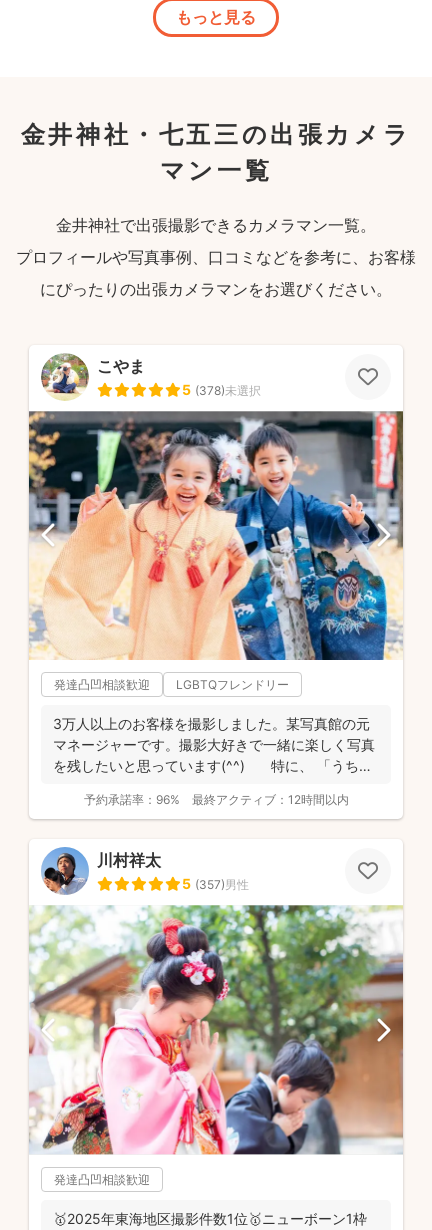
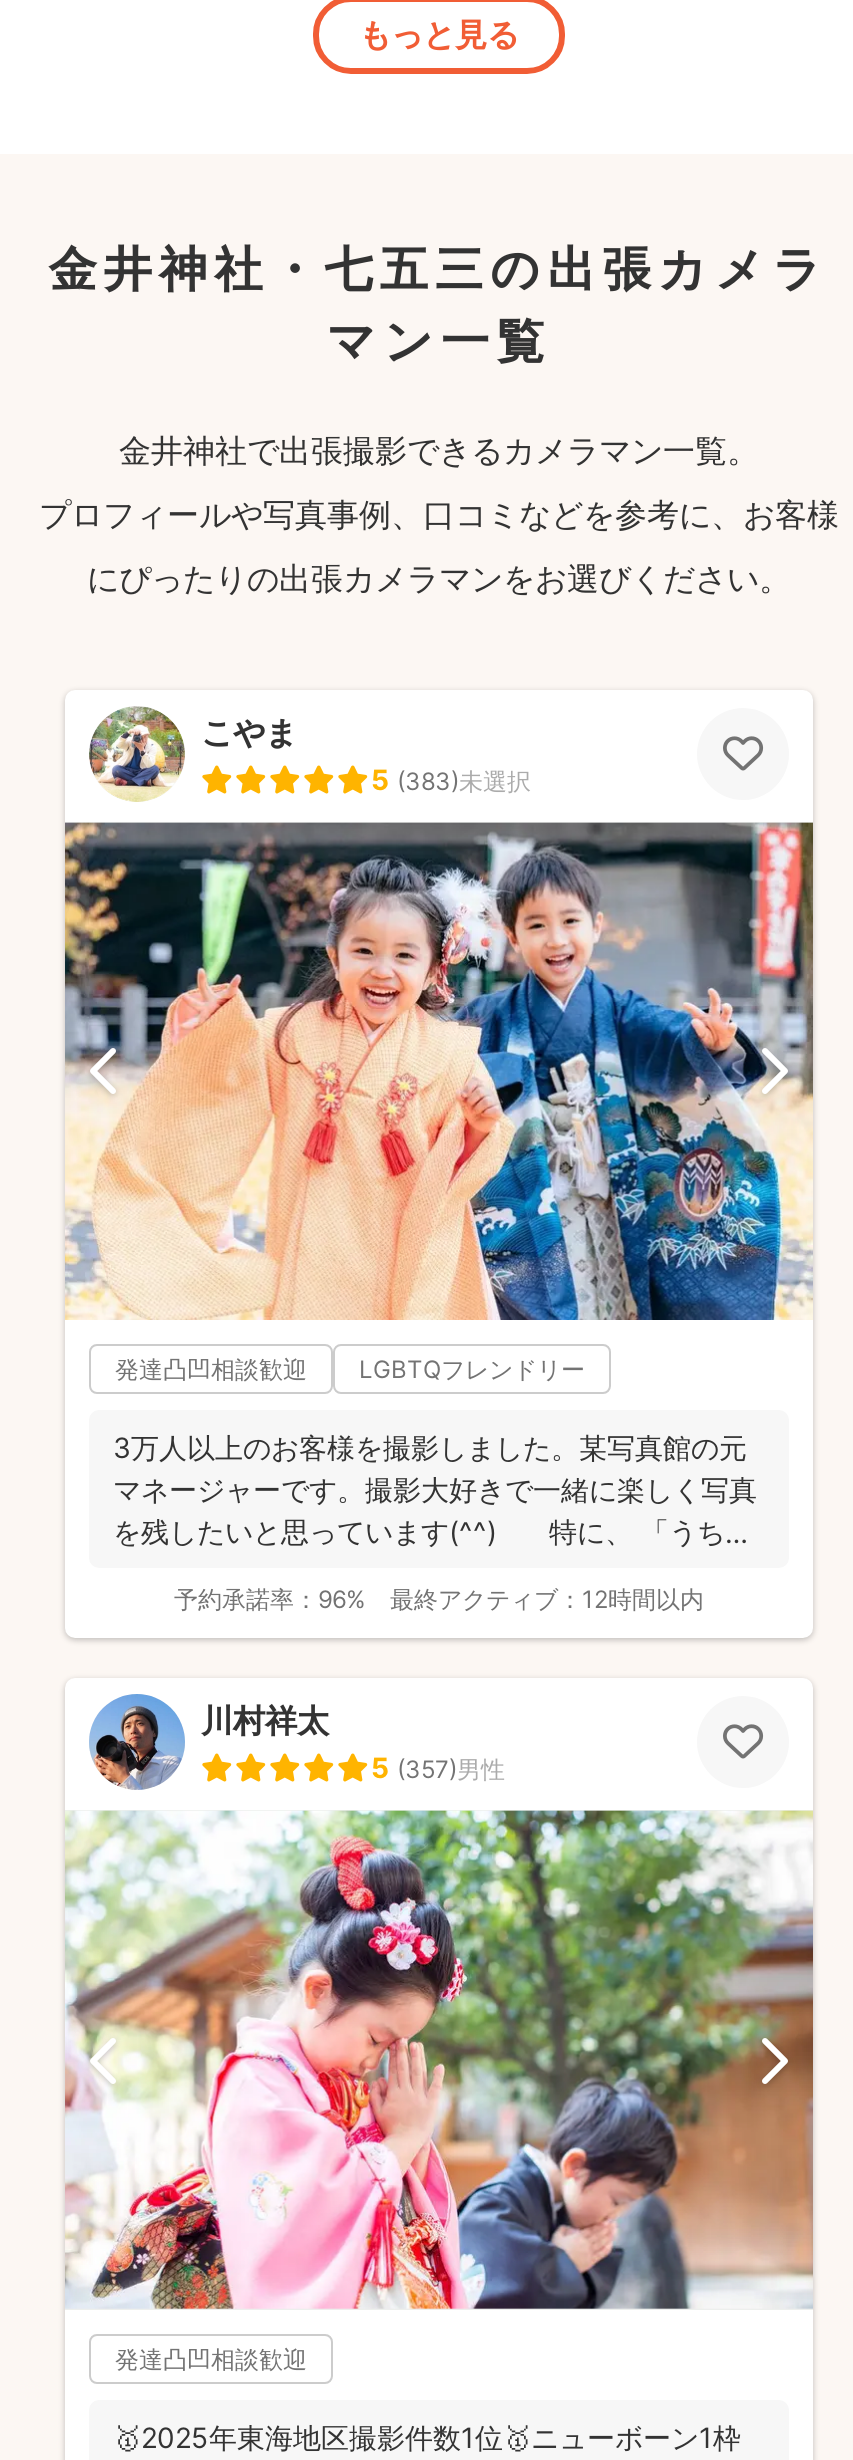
- 5 (378)未選択
+ 5 (383)未選択
